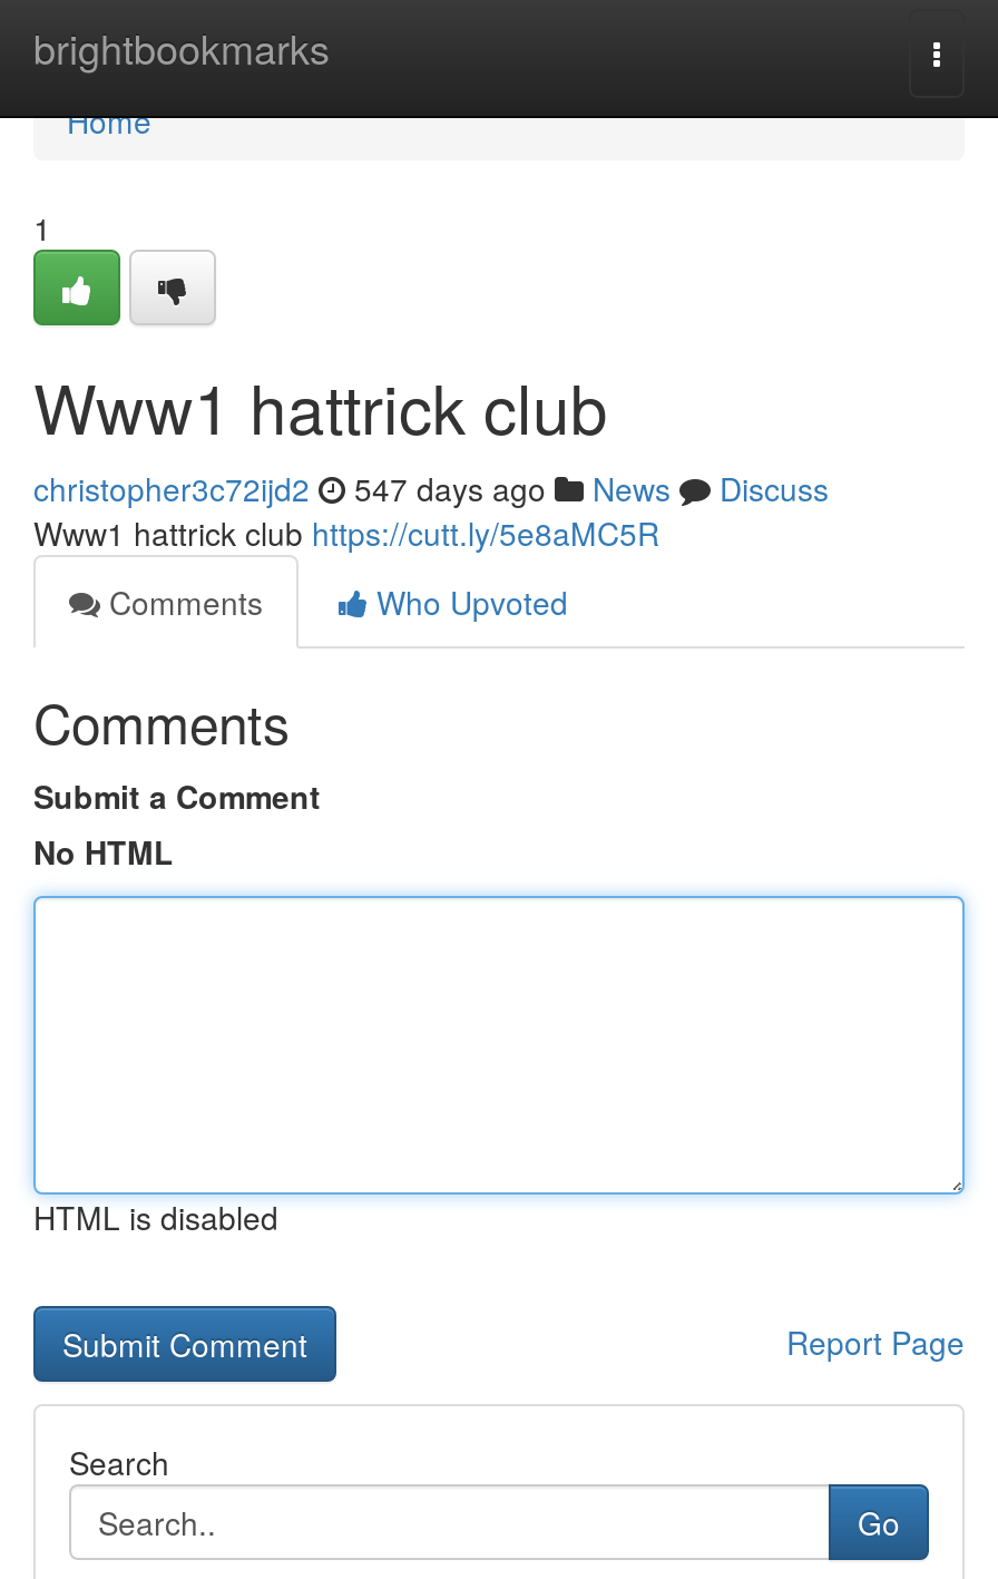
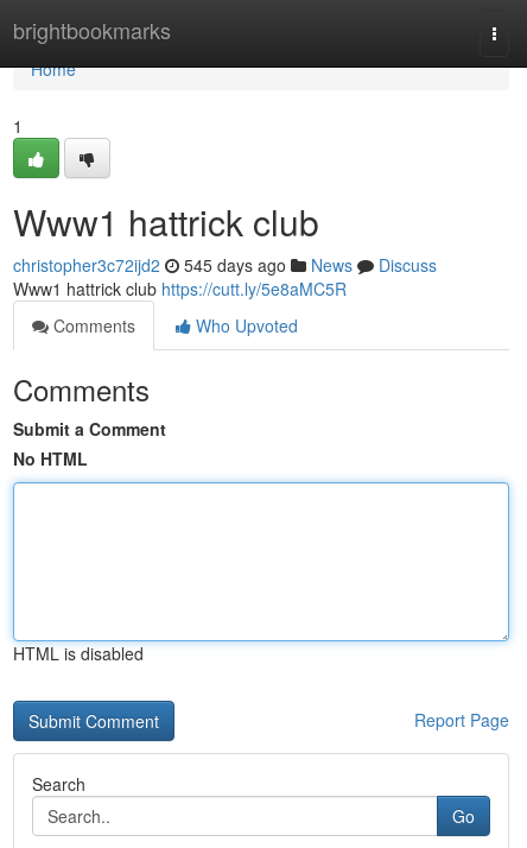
- christopher3c72ijd2 547 days ago News Discuss
+ christopher3c72ijd2 545 days ago News Discuss
